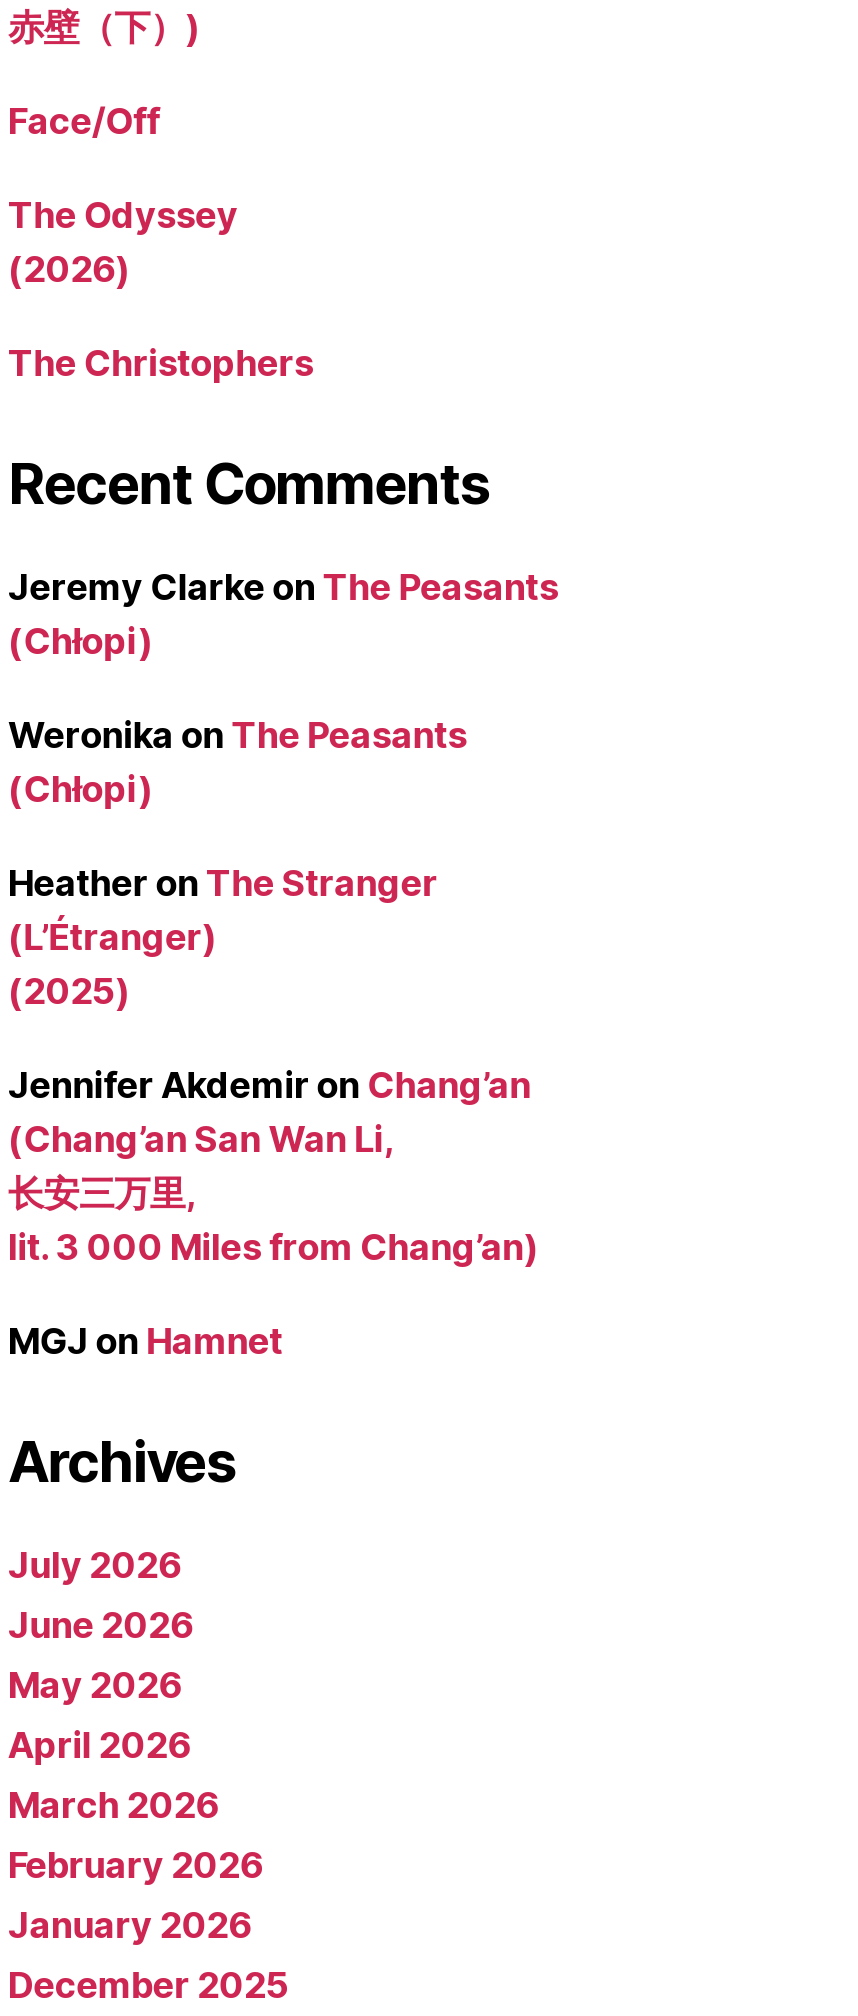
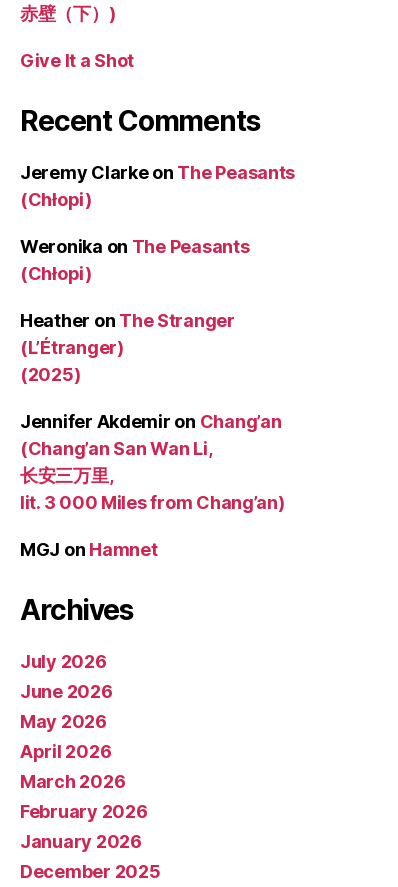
- Face/Off
- The Odyssey
- (2026)
- The Christophers
+ Give It a Shot
